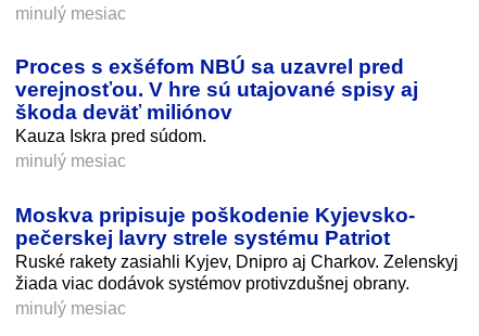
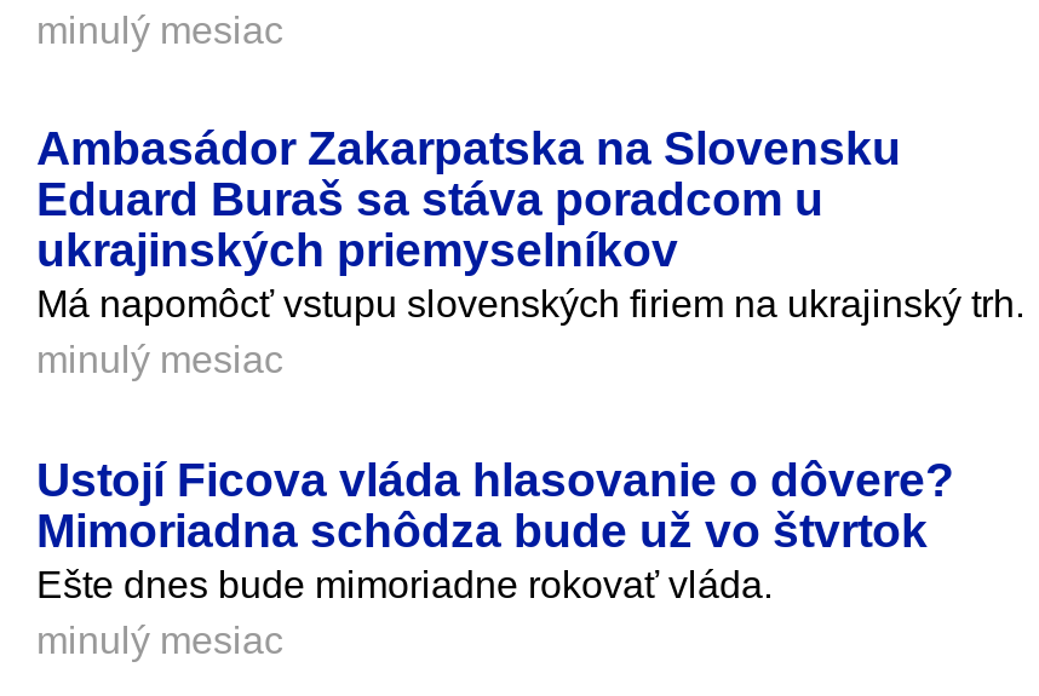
- Proces s exšéfom NBÚ sa uzavrel pred
- verejnosťou. V hre sú utajované spisy aj
- škoda deväť miliónov
- Kauza Iskra pred súdom.
+ Ambasádor Zakarpatska na Slovensku
+ Eduard Buraš sa stáva poradcom u
+ ukrajinských priemyselníkov
+ Má napomôcť vstupu slovenských firiem na ukrajinský trh.

- Moskva pripisuje poškodenie Kyjevsko-
- pečerskej lavry strele systému Patriot
- Ruské rakety zasiahli Kyjev, Dnipro aj Charkov. Zelenskyj
- žiada viac dodávok systémov protivzdušnej obrany.
+ Ustojí Ficova vláda hlasovanie o dôvere?
+ Mimoriadna schôdza bude už vo štvrtok
+ Ešte dnes bude mimoriadne rokovať vláda.
